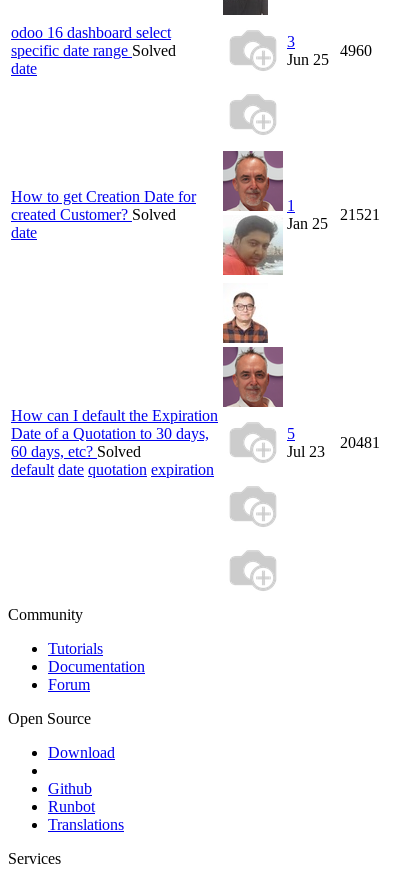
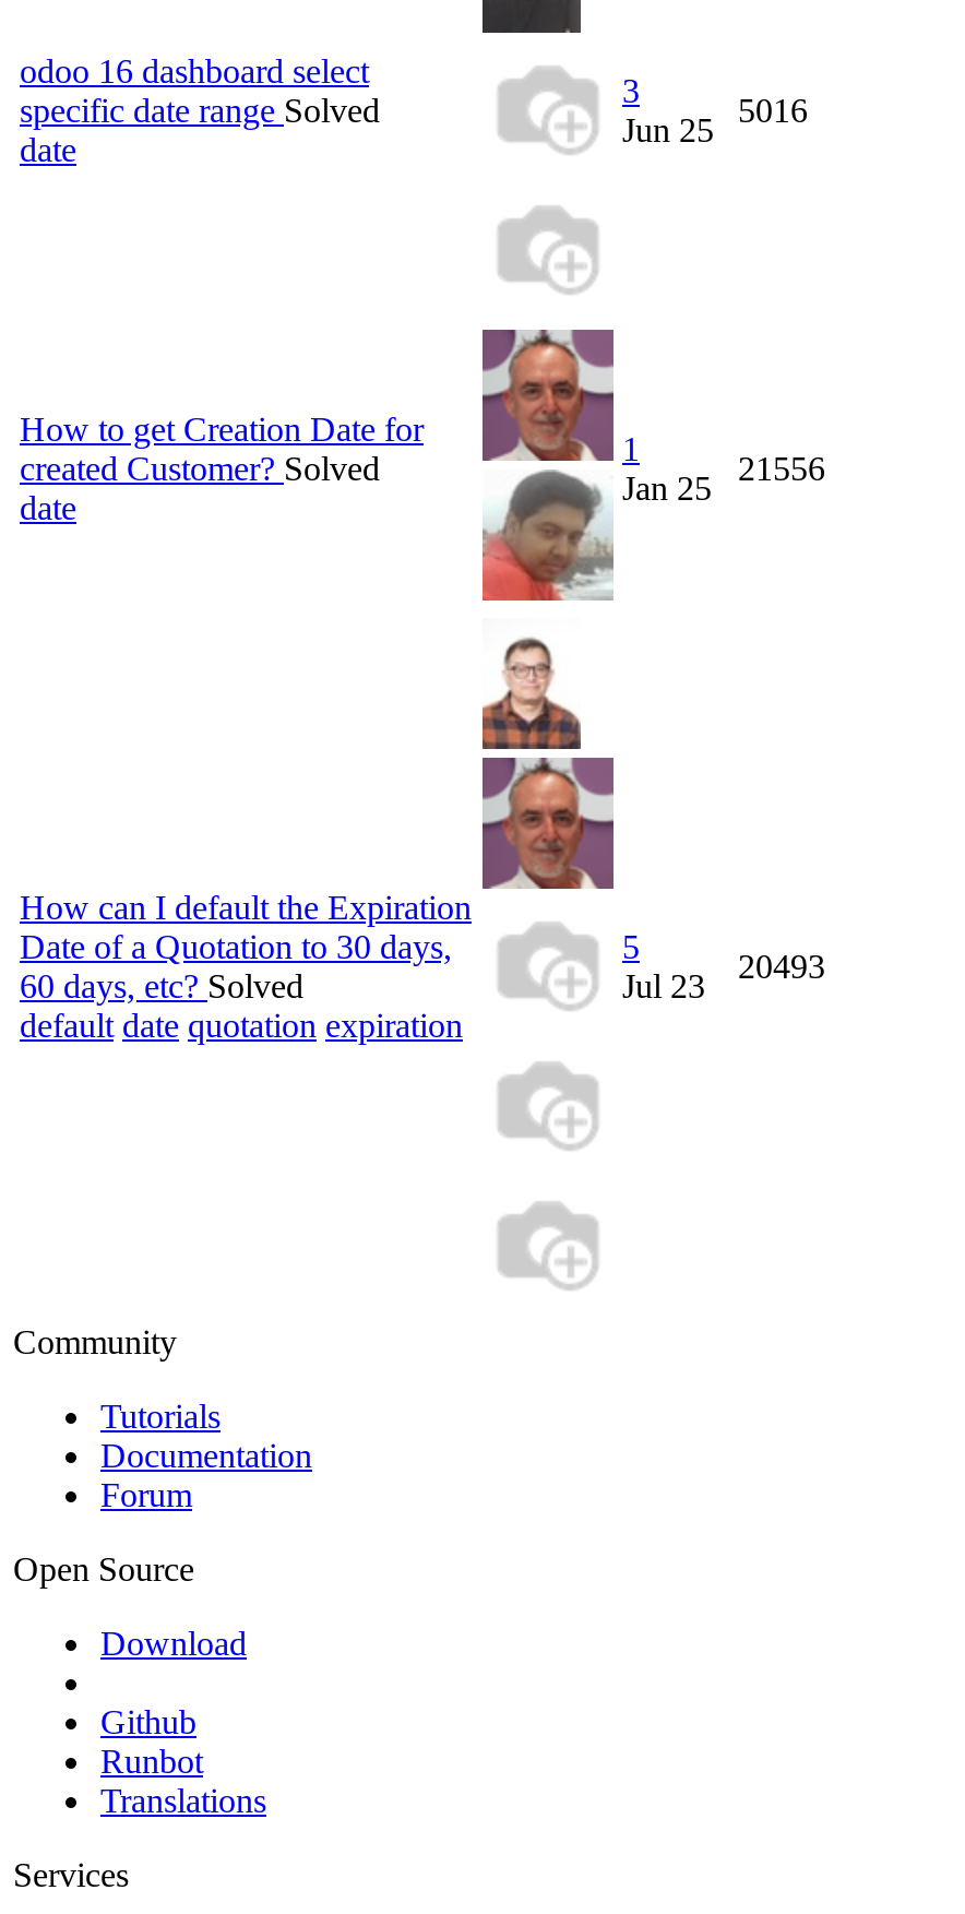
- 4960
+ 5016

- 21521
+ 21556

- 20481
+ 20493
